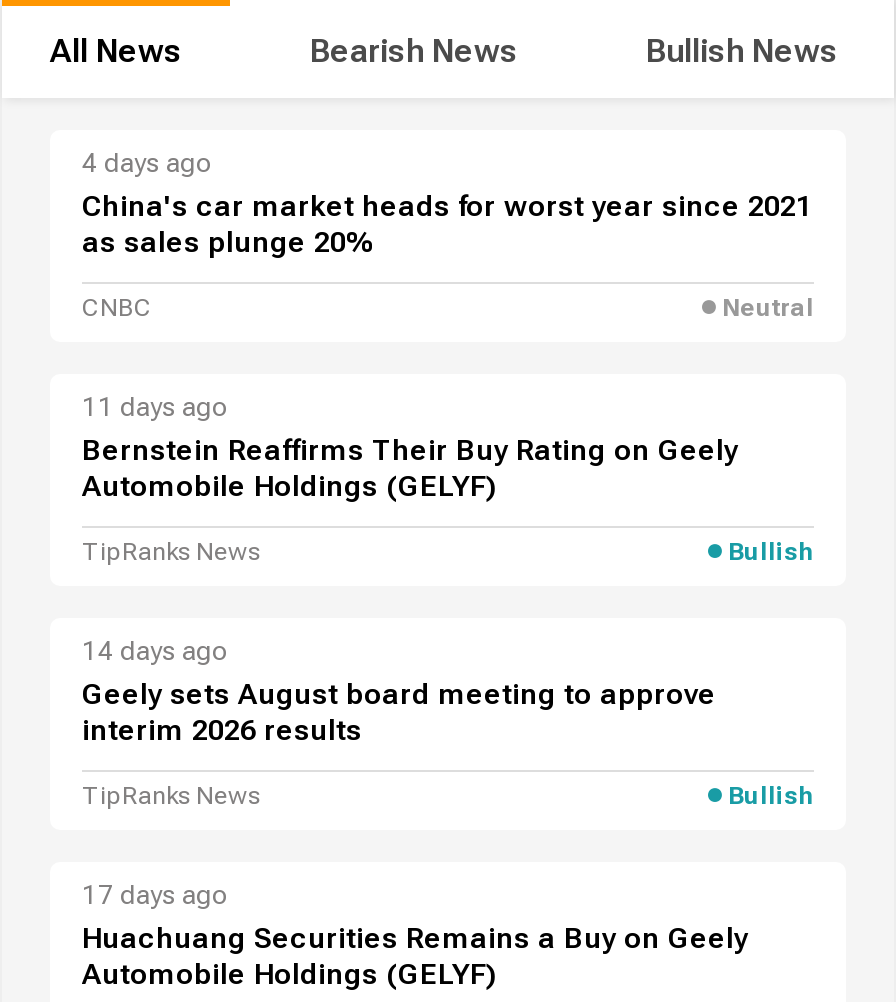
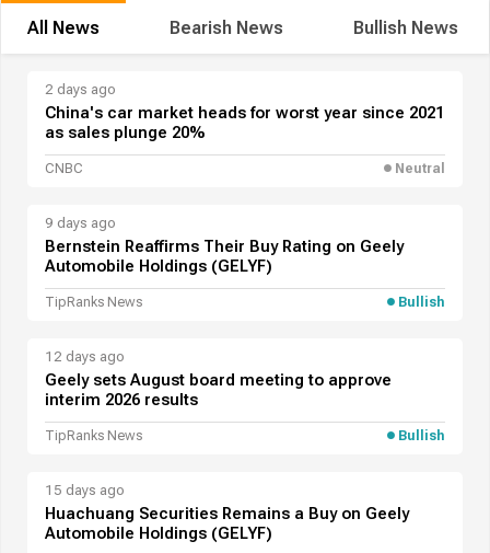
- 4 days ago
+ 2 days ago

- 11 days ago
+ 9 days ago

- 14 days ago
+ 12 days ago

- 17 days ago
+ 15 days ago
